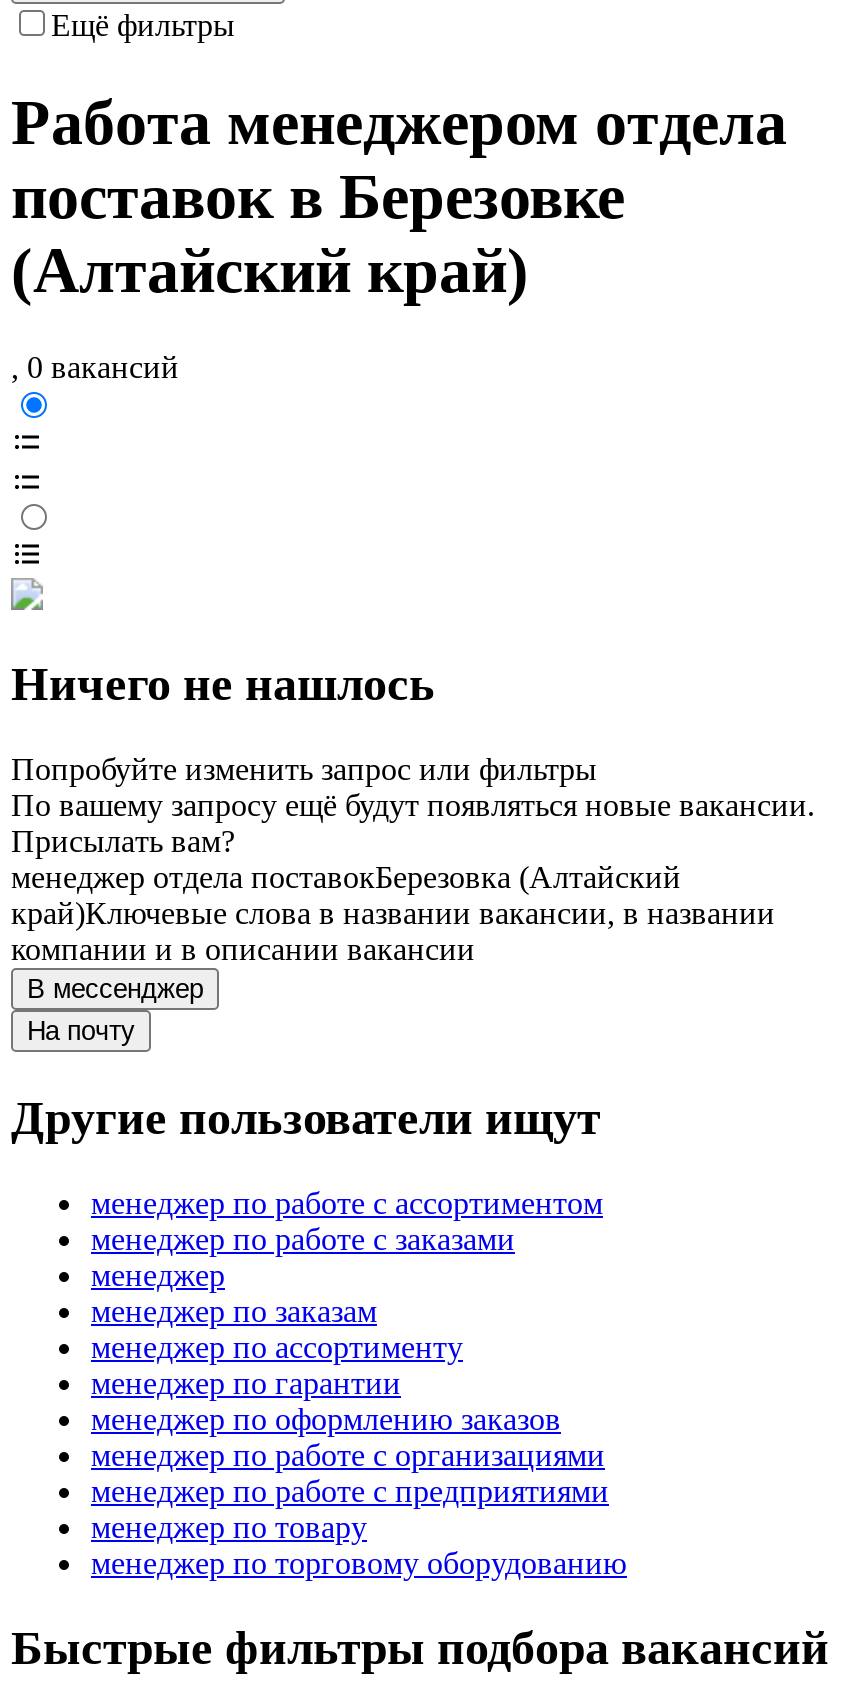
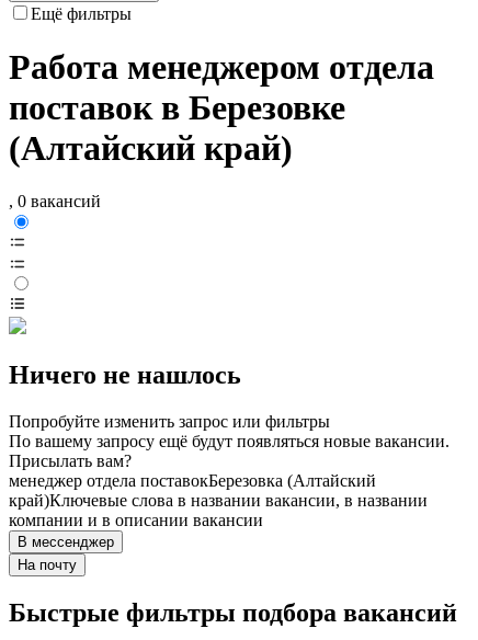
- Другие пользователи ищут
- менеджер по работе с ассортиментом
- менеджер по работе с заказами
- менеджер
- менеджер по заказам
- менеджер по ассортименту
- менеджер по гарантии
- менеджер по оформлению заказов
- менеджер по работе с организациями
- менеджер по работе с предприятиями
- менеджер по товару
- менеджер по торговому оборудованию
